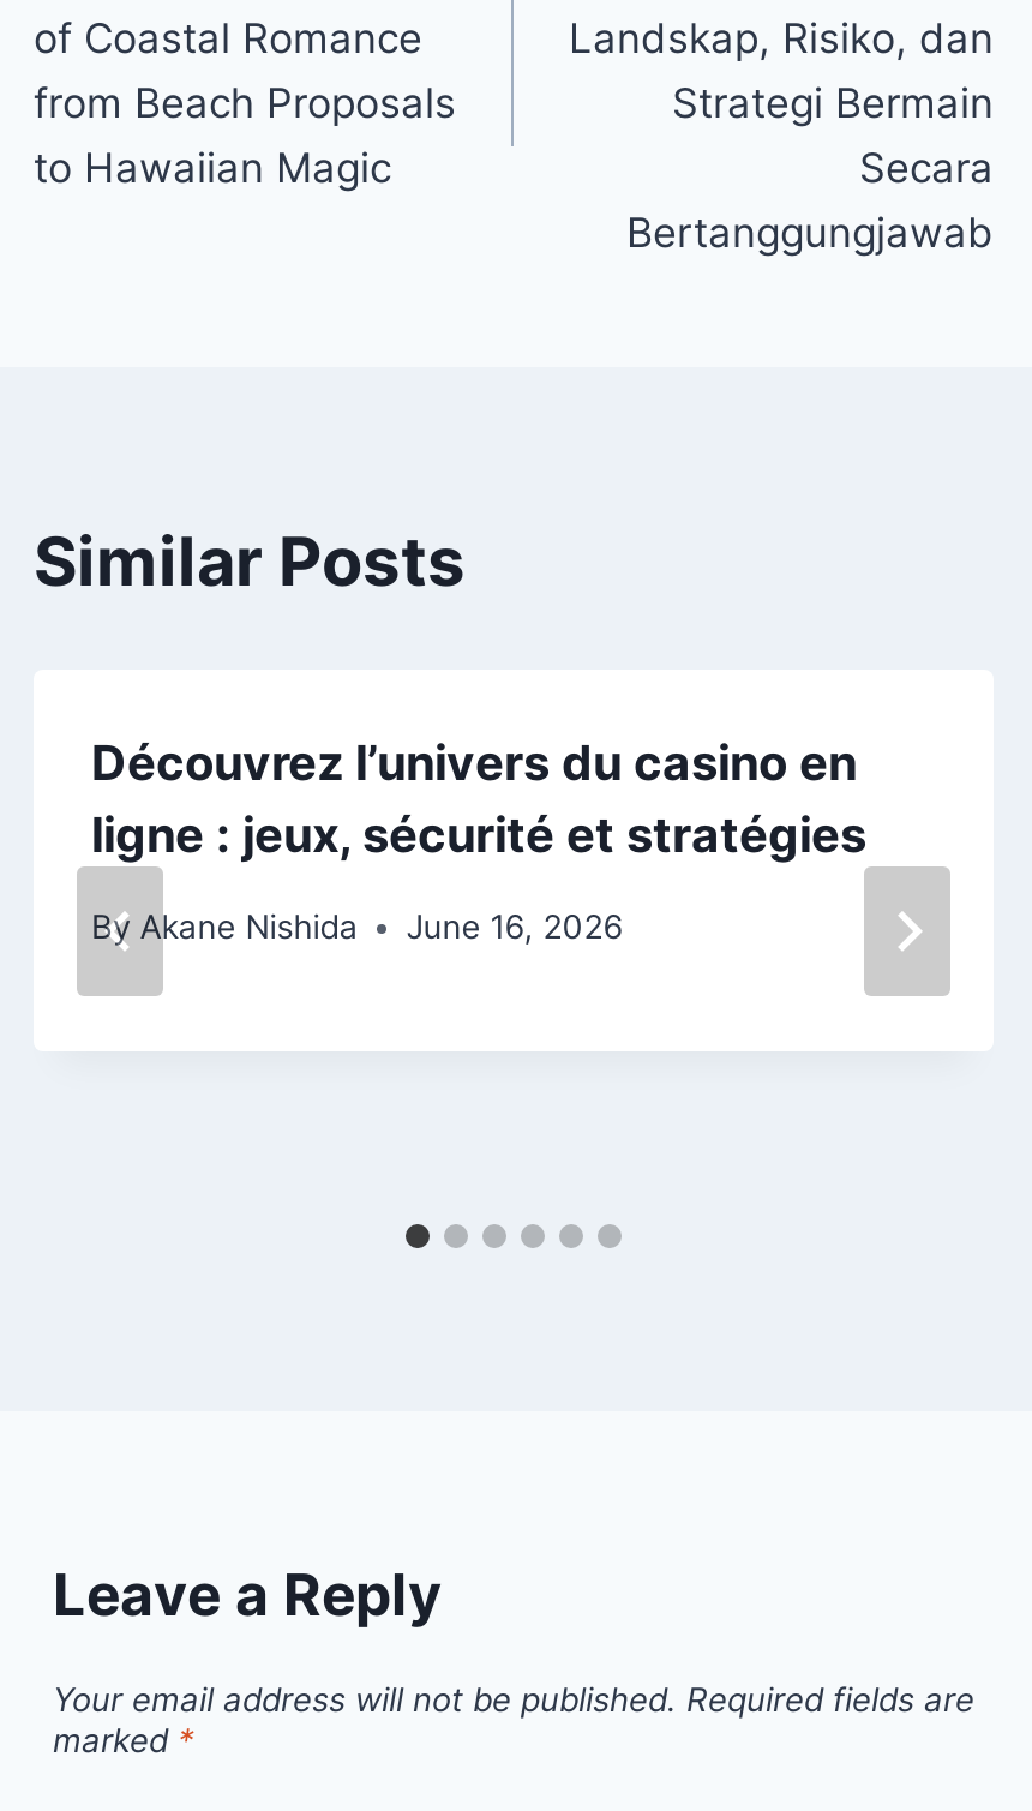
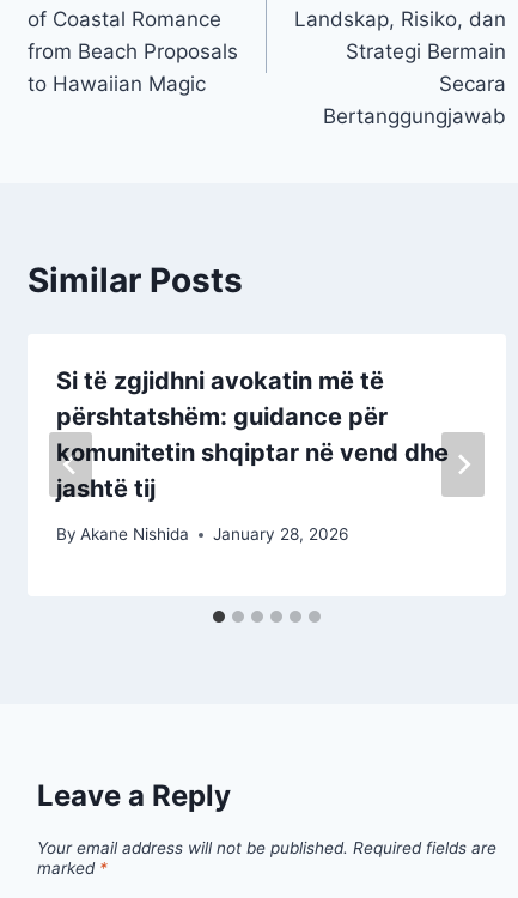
- Découvrez l’univers du casino en
- ligne : jeux, sécurité et stratégies
+ Si të zgjidhni avokatin më të
+ përshtatshëm: guidance për
+ komunitetin shqiptar në vend dhe
+ jashtë tij

- By Akane Nishida June 16, 2026
+ By Akane Nishida January 28, 2026

moved down: By Akane Nishida
